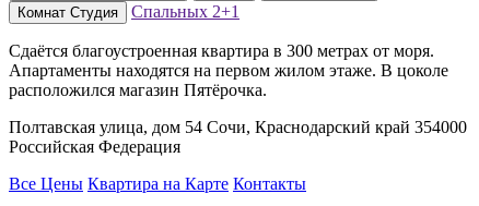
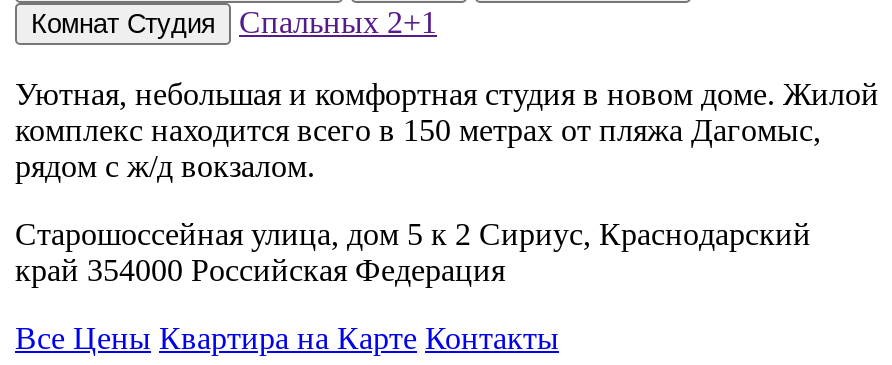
- Сдаётся благоустроенная квартира в 300 метрах от моря.
- Апартаменты находятся на первом жилом этаже. В цоколе
- расположился магазин Пятёрочка.
+ Уютная, небольшая и комфортная студия в новом доме. Жилой
+ комплекс находится всего в 150 метрах от пляжа Дагомыс,
+ рядом с ж/д вокзалом.

- Полтавская улица, дом 54 Сочи, Краснодарский край 354000
- Российская Федерация
+ Старошоссейная улица, дом 5 к 2 Сириус, Краснодарский
+ край 354000 Российская Федерация
